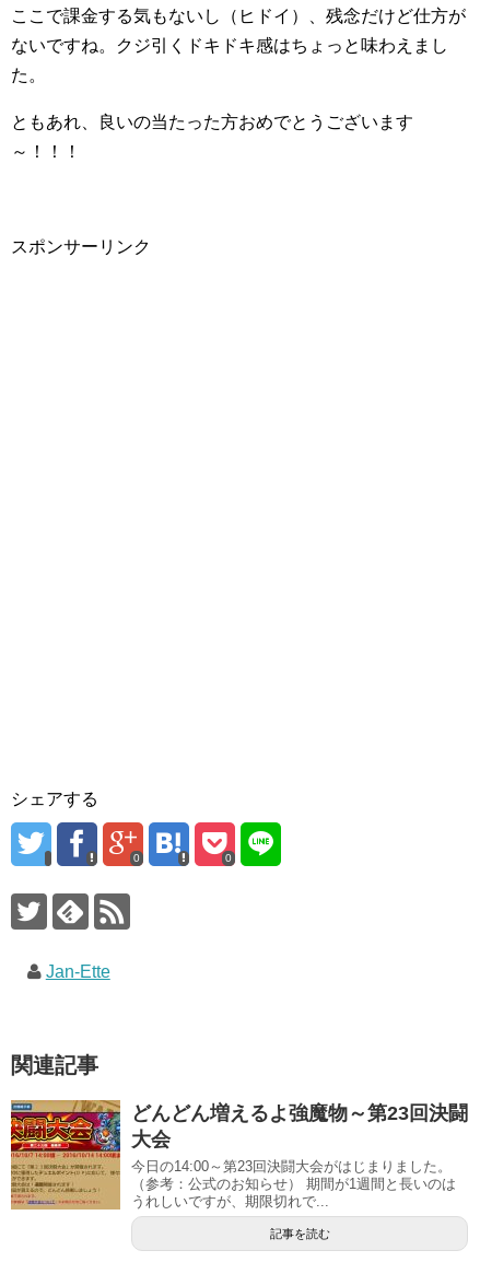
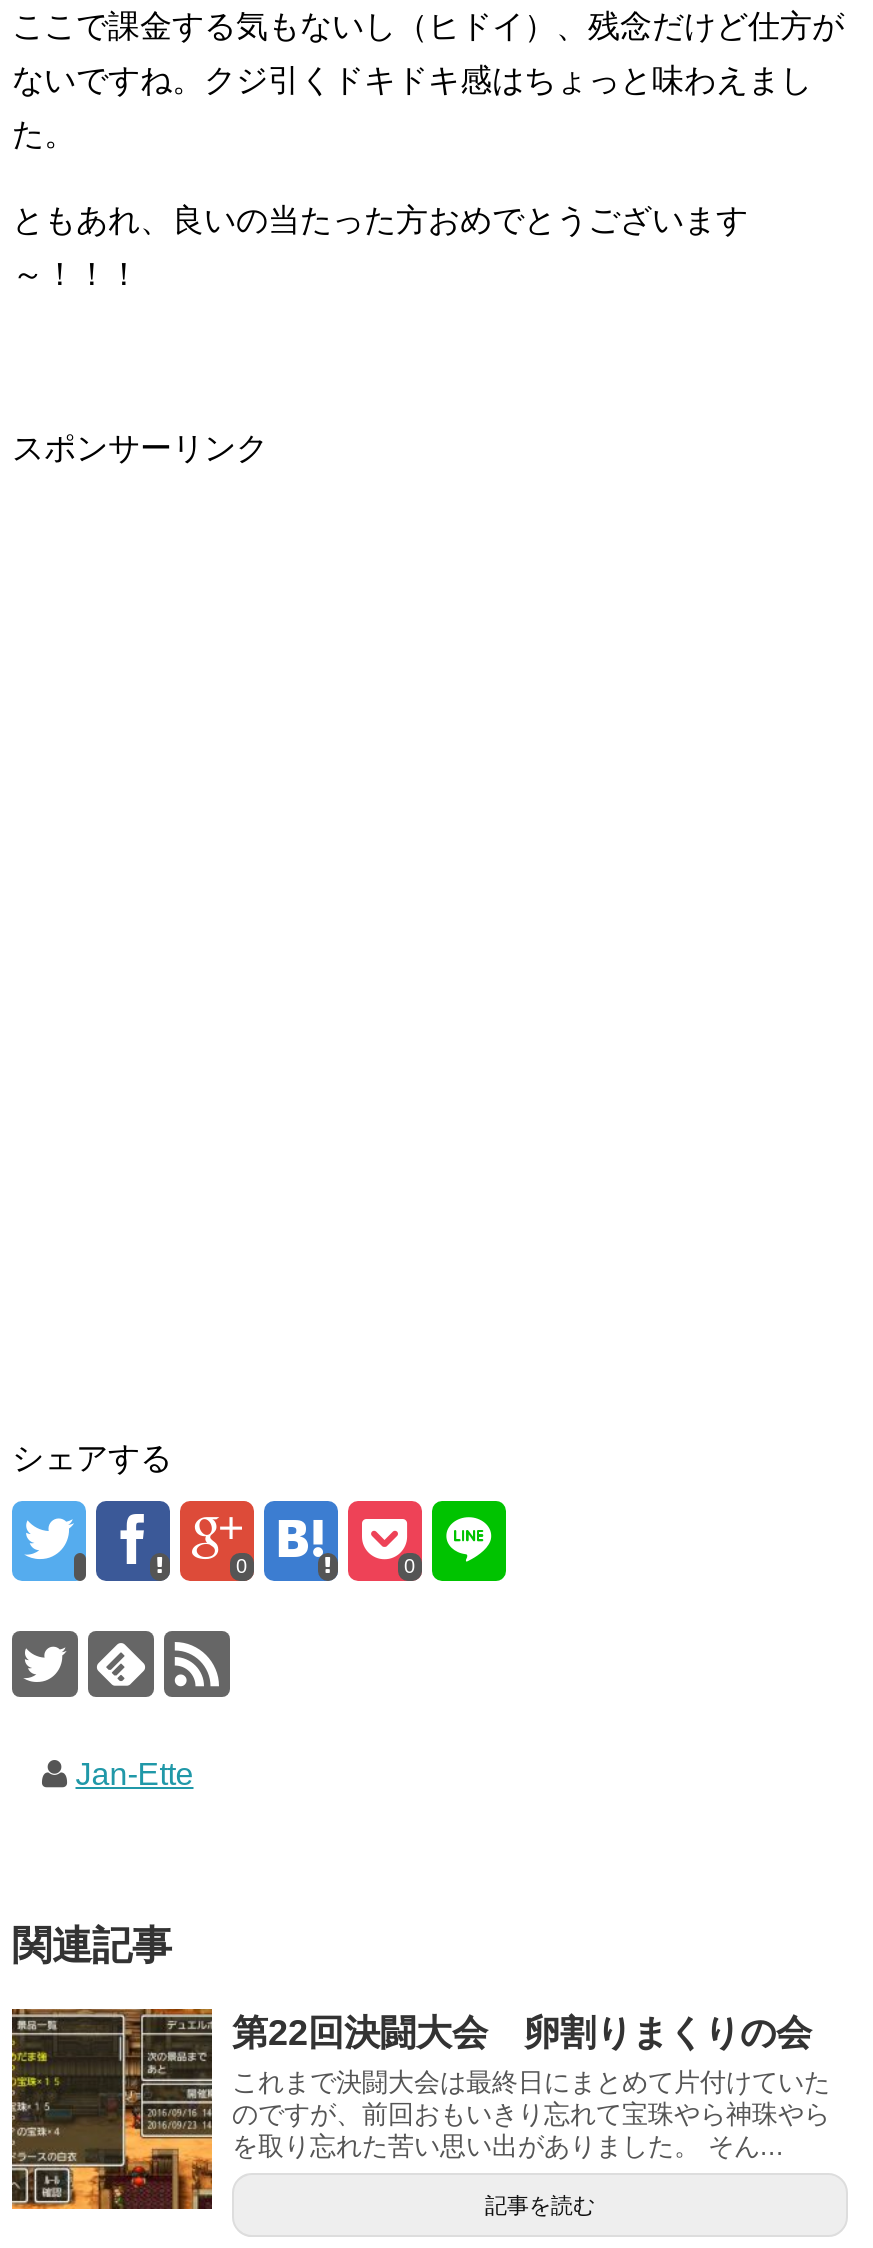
- [image]
- どんどん増えるよ強魔物～第23回決闘
- 大会
- 今日の14:00～第23回決闘大会がはじまりました。
- （参考：公式のお知らせ） 期間が1週間と長いのは
- うれしいですが、期限切れで...
+ [image]
+ 第22回決闘大会 卵割りまくりの会
+ これまで決闘大会は最終日にまとめて片付けていた
+ のですが、前回おもいきり忘れて宝珠やら神珠やら
+ を取り忘れた苦い思い出がありました。 そん...
